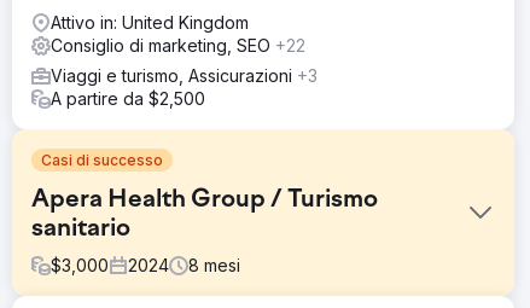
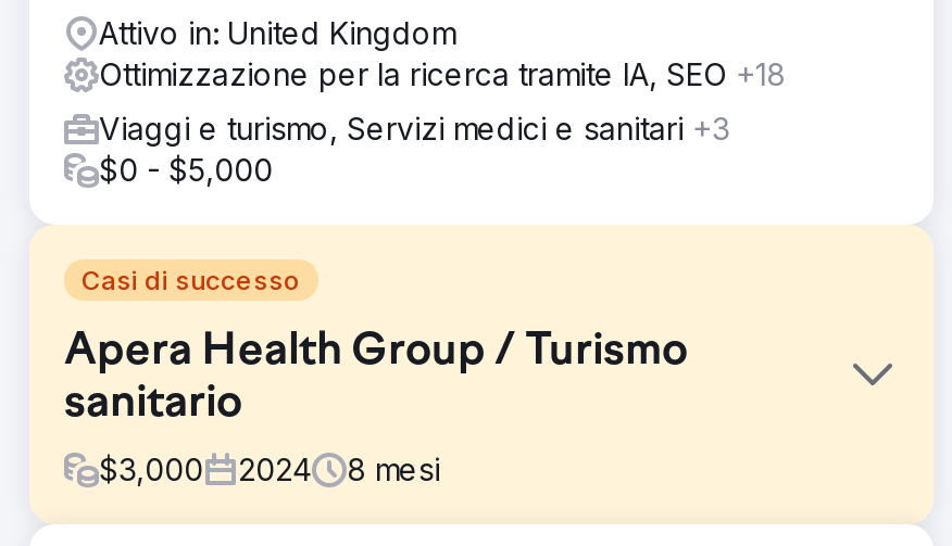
- Consiglio di marketing, SEO +22
+ Ottimizzazione per la ricerca tramite IA, SEO +18

- Viaggi e turismo, Assicurazioni +3
- A partire da $2,500
+ Viaggi e turismo, Servizi medici e sanitari +3
+ $0 - $5,000
